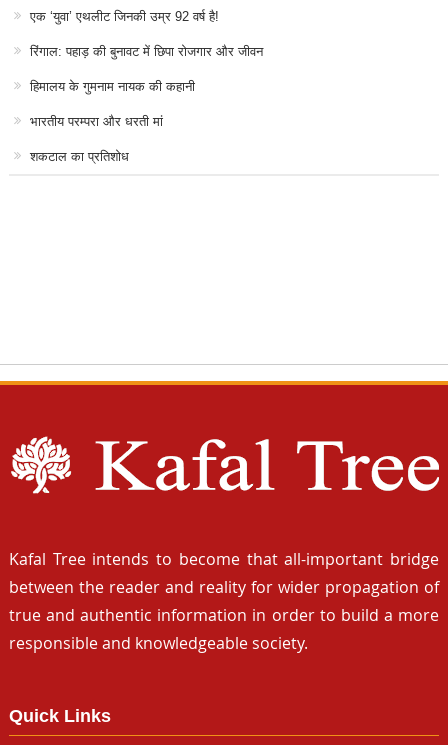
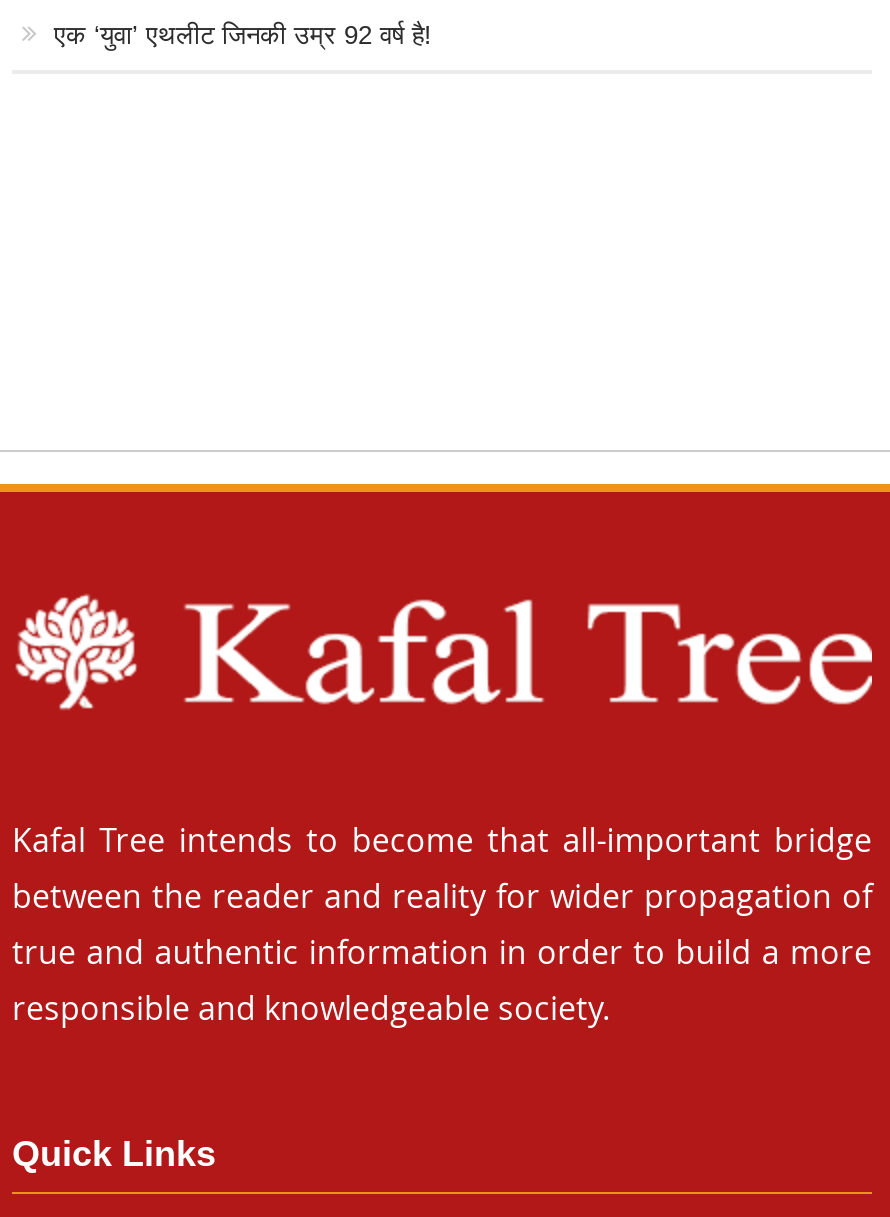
- रिंगाल: पहाड़ की बुनावट में छिपा रोजगार और जीवन
- हिमालय के गुमनाम नायक की कहानी
- भारतीय परम्परा और धरती मां
- शकटाल का प्रतिशोध
